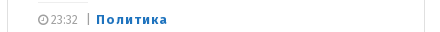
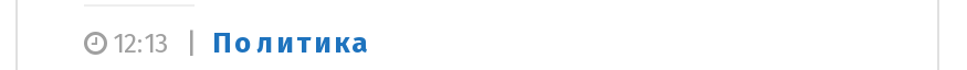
- 23:32 Политика
+ 12:13 Политика
